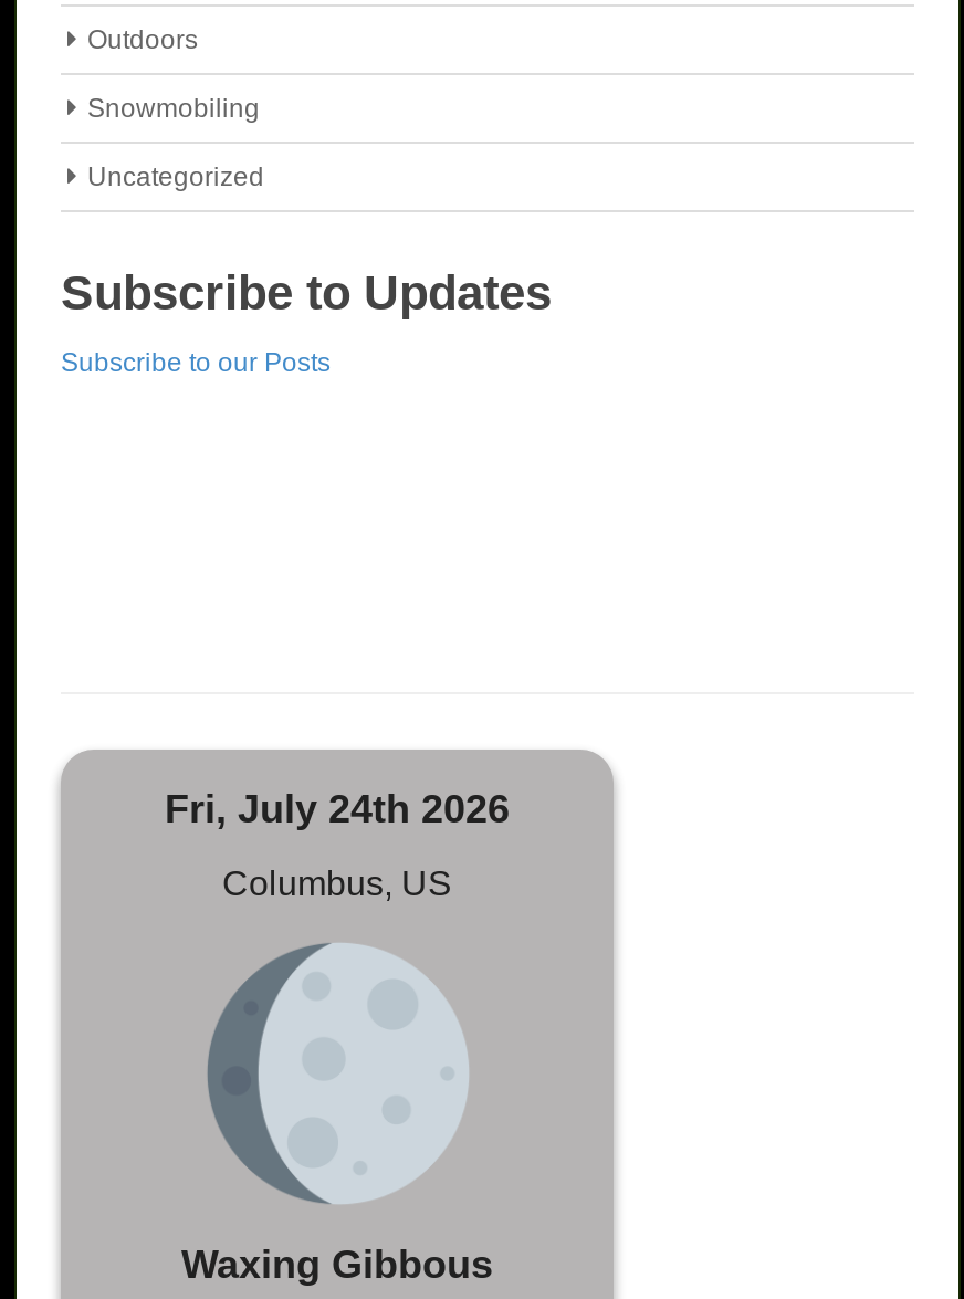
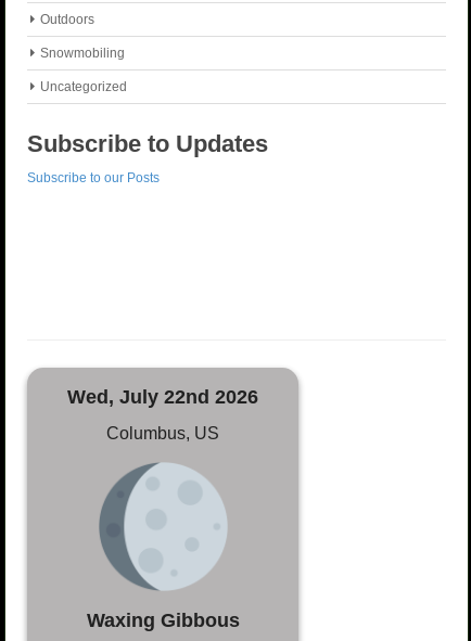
- Fri, July 24th 2026
+ Wed, July 22nd 2026
